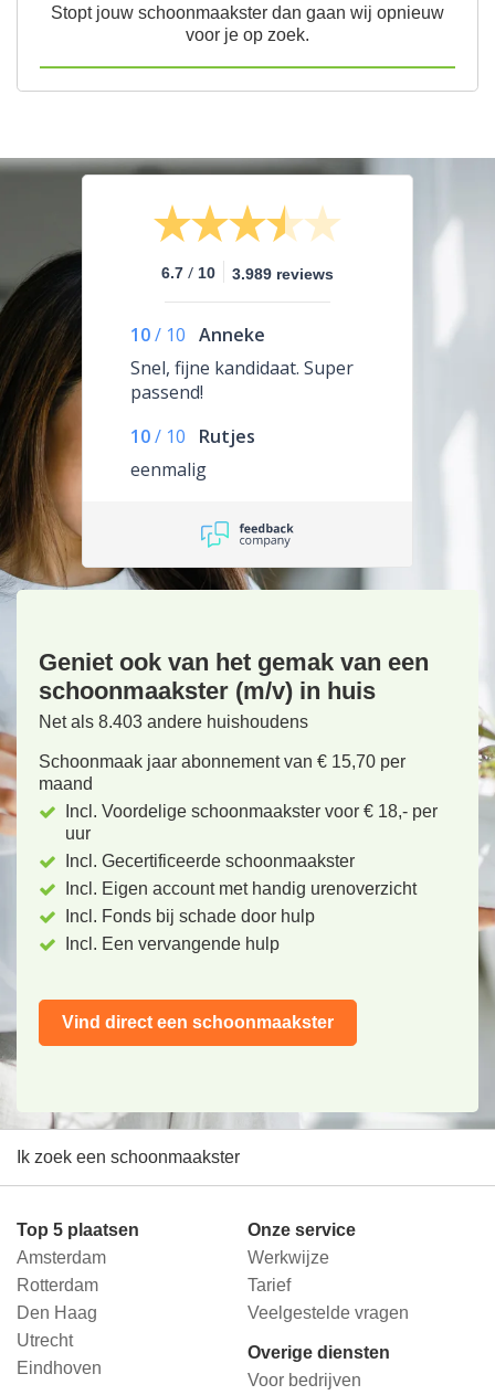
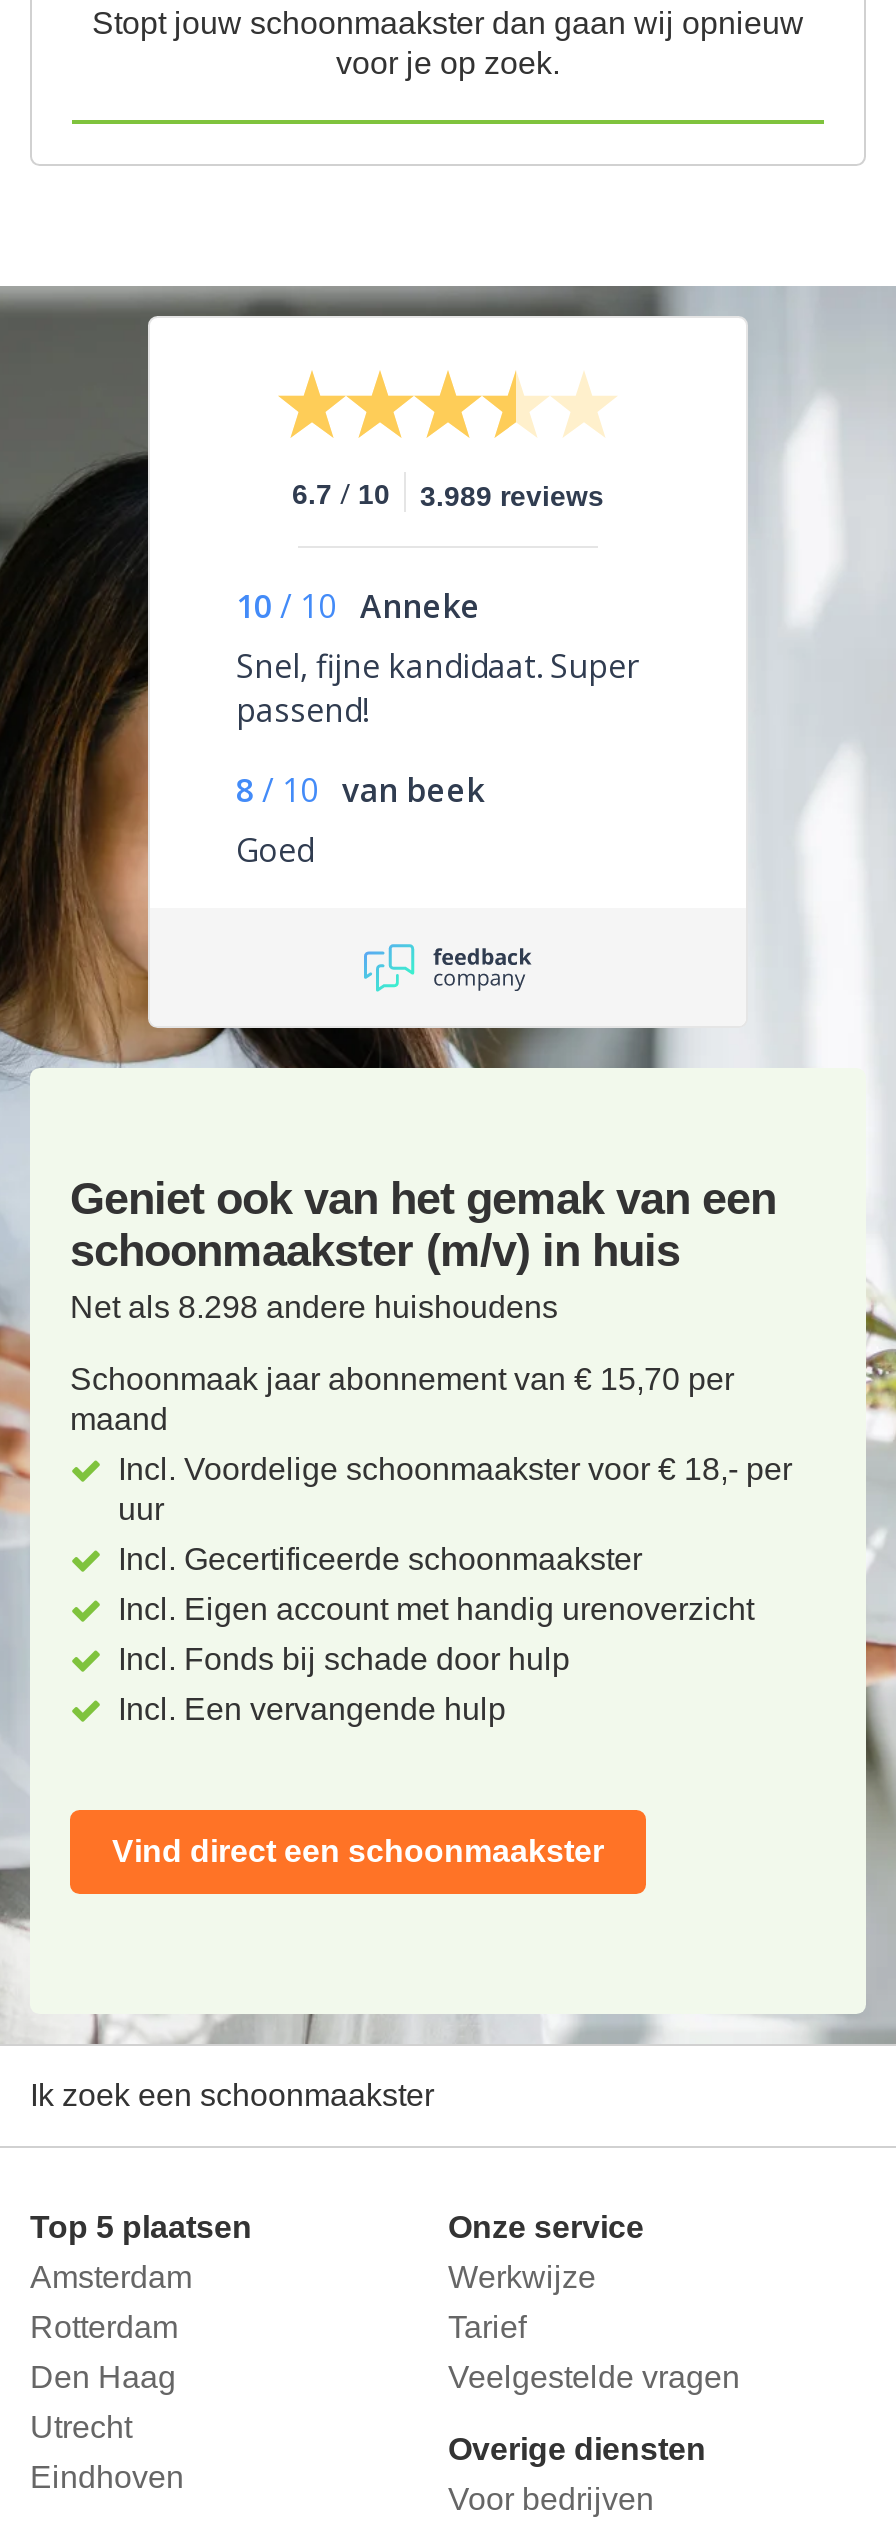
- 10 / 10 Rutjes
- eenmalig
+ 8 / 10 van beek
+ Goed

- Net als 8.403 andere huishoudens
+ Net als 8.298 andere huishoudens
